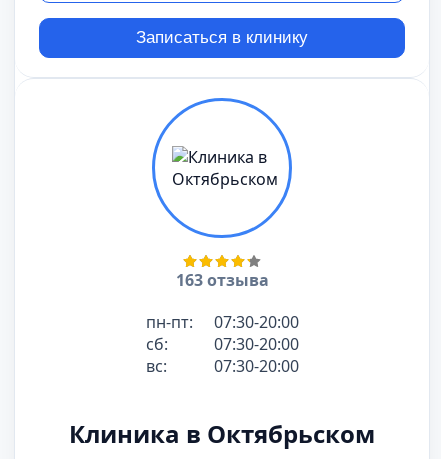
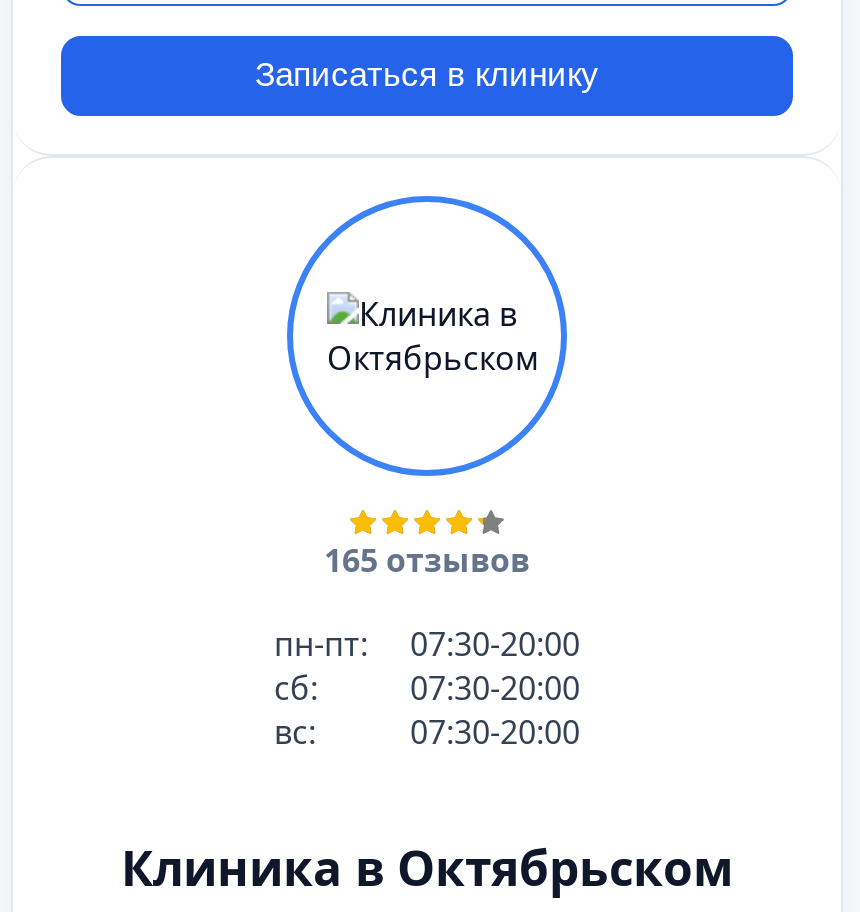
- 163 отзыва
+ 165 отзывов
